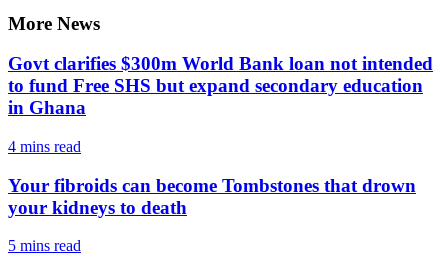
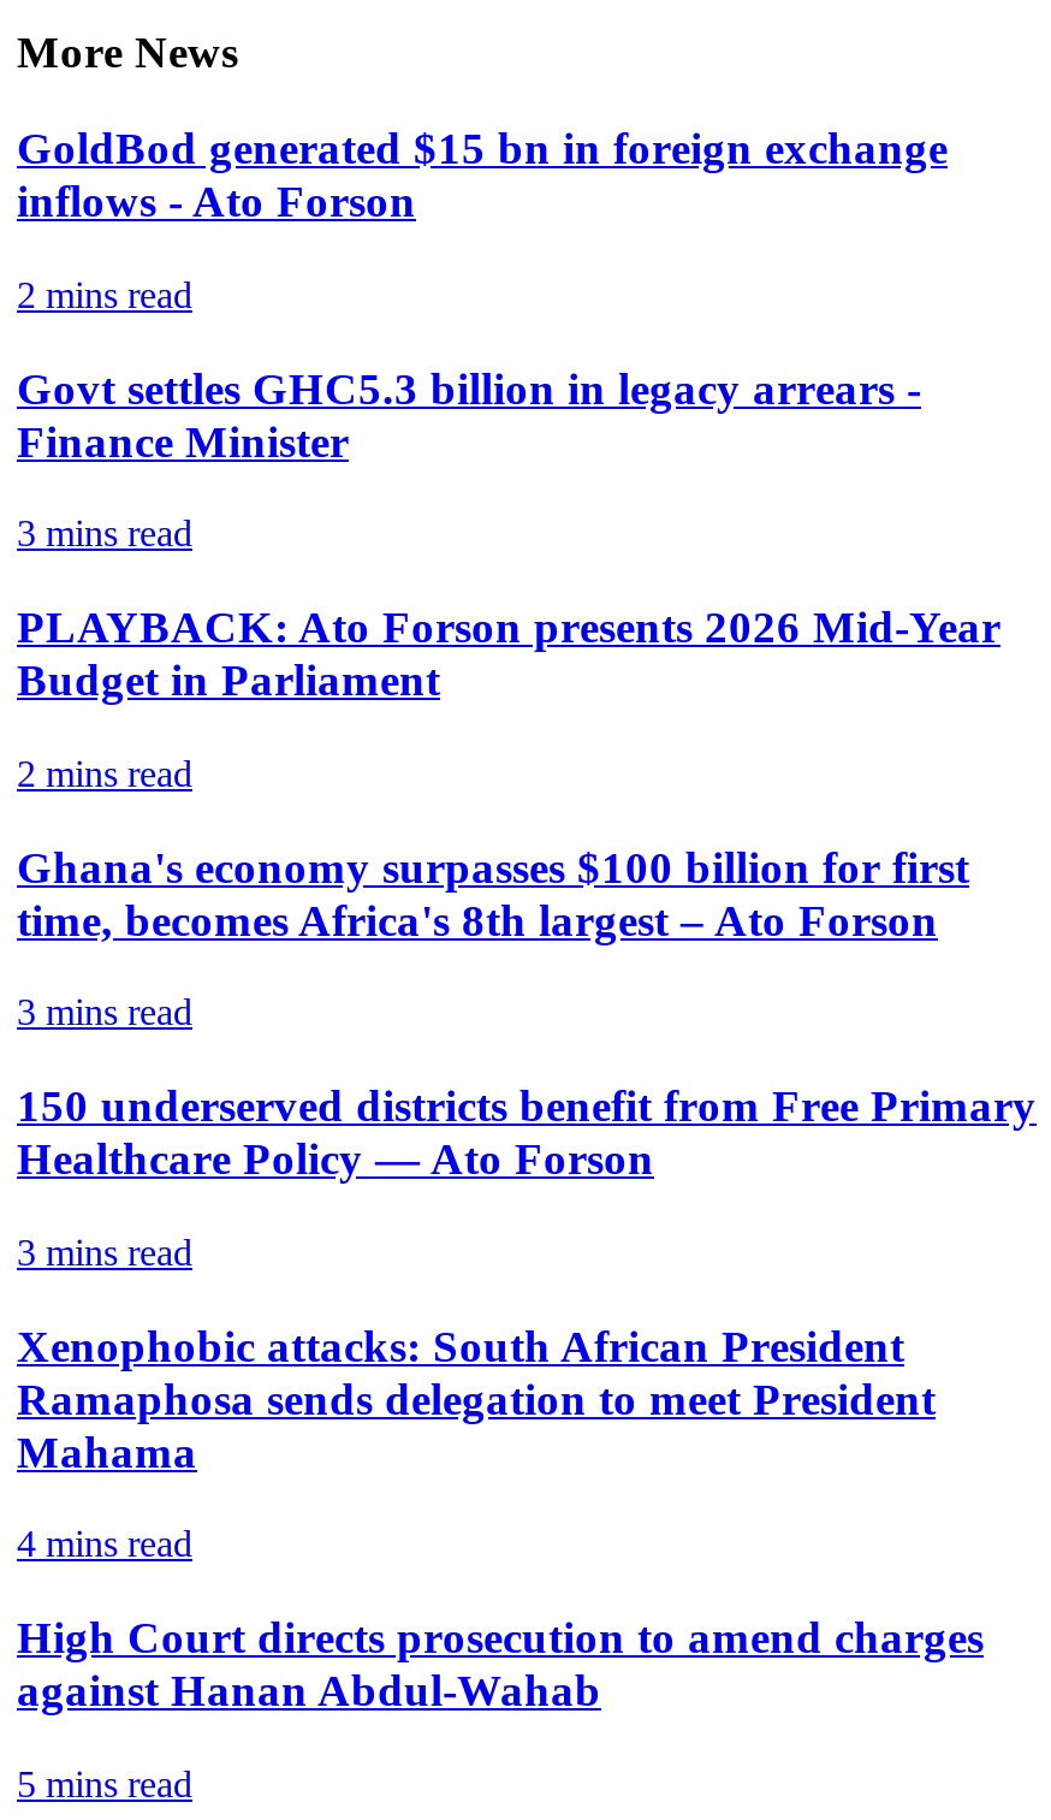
- Govt clarifies $300m World Bank loan not intended
- to fund Free SHS but expand secondary education
- in Ghana
+ GoldBod generated $15 bn in foreign exchange
+ inflows - Ato Forson
+ 2 mins read
+ Govt settles GHC5.3 billion in legacy arrears -
+ Finance Minister
+ 3 mins read
+ PLAYBACK: Ato Forson presents 2026 Mid-Year
+ Budget in Parliament
+ 2 mins read
+ Ghana's economy surpasses $100 billion for first
+ time, becomes Africa's 8th largest – Ato Forson
+ 3 mins read
+ 150 underserved districts benefit from Free Primary
+ Healthcare Policy — Ato Forson
+ 3 mins read
+ Xenophobic attacks: South African President
+ Ramaphosa sends delegation to meet President
+ Mahama

- Your fibroids can become Tombstones that drown
- your kidneys to death
+ High Court directs prosecution to amend charges
+ against Hanan Abdul-Wahab
